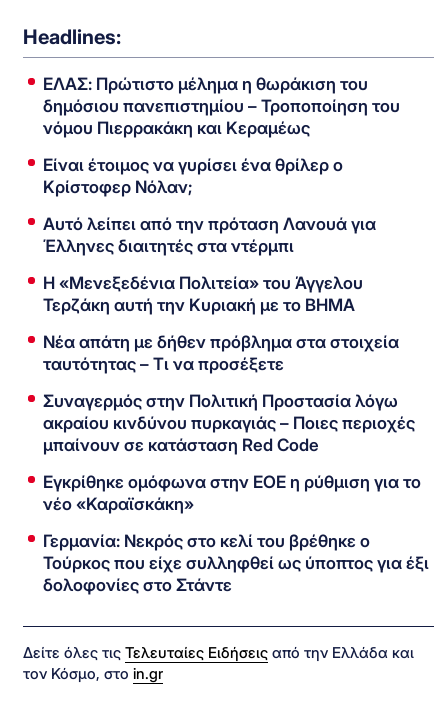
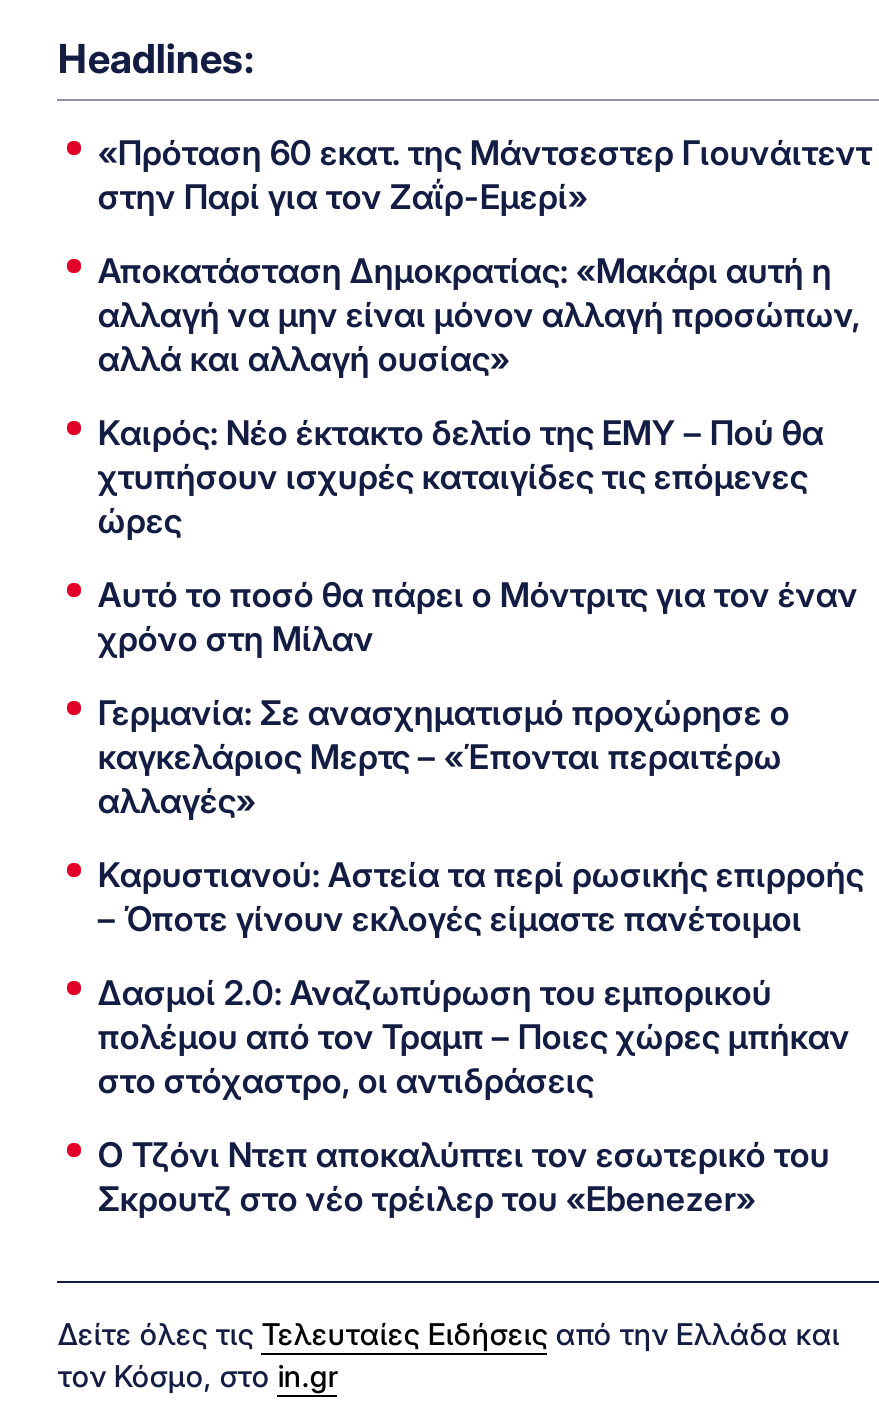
- ΕΛΑΣ: Πρώτιστο μέλημα η θωράκιση του
- δημόσιου πανεπιστημίου – Τροποποίηση του
- νόμου Πιερρακάκη και Κεραμέως
+ «Πρόταση 60 εκατ. της Μάντσεστερ Γιουνάιτεντ
+ στην Παρί για τον Ζαΐρ-Εμερί»

- Είναι έτοιμος να γυρίσει ένα θρίλερ ο
- Κρίστοφερ Νόλαν;
+ Αποκατάσταση Δημοκρατίας: «Μακάρι αυτή η
+ αλλαγή να μην είναι μόνον αλλαγή προσώπων,
+ αλλά και αλλαγή ουσίας»

- Αυτό λείπει από την πρόταση Λανουά για
- Έλληνες διαιτητές στα ντέρμπι
+ Καιρός: Νέο έκτακτο δελτίο της ΕΜΥ – Πού θα
+ χτυπήσουν ισχυρές καταιγίδες τις επόμενες
+ ώρες

- Η «Μενεξεδένια Πολιτεία» του Άγγελου
- Τερζάκη αυτή την Κυριακή με το ΒΗΜΑ
+ Αυτό το ποσό θα πάρει ο Μόντριτς για τον έναν
+ χρόνο στη Μίλαν

- Νέα απάτη με δήθεν πρόβλημα στα στοιχεία
- ταυτότητας – Τι να προσέξετε
+ Γερμανία: Σε ανασχηματισμό προχώρησε ο
+ καγκελάριος Μερτς – «Έπονται περαιτέρω
+ αλλαγές»

- Συναγερμός στην Πολιτική Προστασία λόγω
- ακραίου κινδύνου πυρκαγιάς – Ποιες περιοχές
- μπαίνουν σε κατάσταση Red Code
+ Καρυστιανού: Αστεία τα περί ρωσικής επιρροής
+ – Όποτε γίνουν εκλογές είμαστε πανέτοιμοι

- Εγκρίθηκε ομόφωνα στην ΕΟΕ η ρύθμιση για το
- νέο «Καραϊσκάκη»
+ Δασμοί 2.0: Αναζωπύρωση του εμπορικού
+ πολέμου από τον Τραμπ – Ποιες χώρες μπήκαν
+ στο στόχαστρο, οι αντιδράσεις

- Γερμανία: Νεκρός στο κελί του βρέθηκε ο
- Τούρκος που είχε συλληφθεί ως ύποπτος για έξι
- δολοφονίες στο Στάντε
+ Ο Τζόνι Ντεπ αποκαλύπτει τον εσωτερικό του
+ Σκρουτζ στο νέο τρέιλερ του «Ebenezer»
